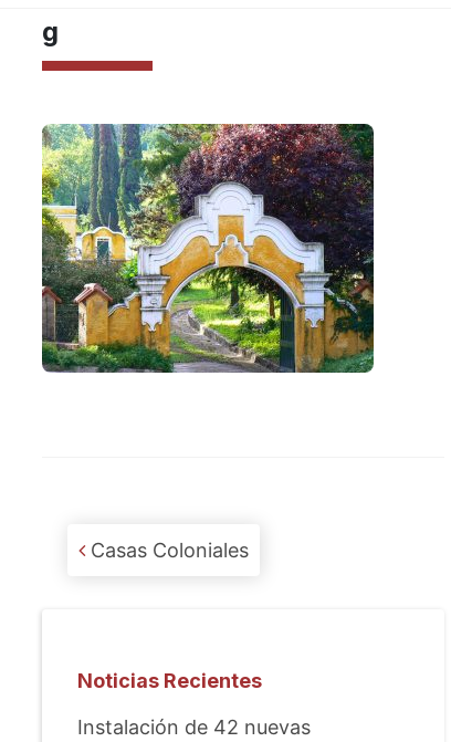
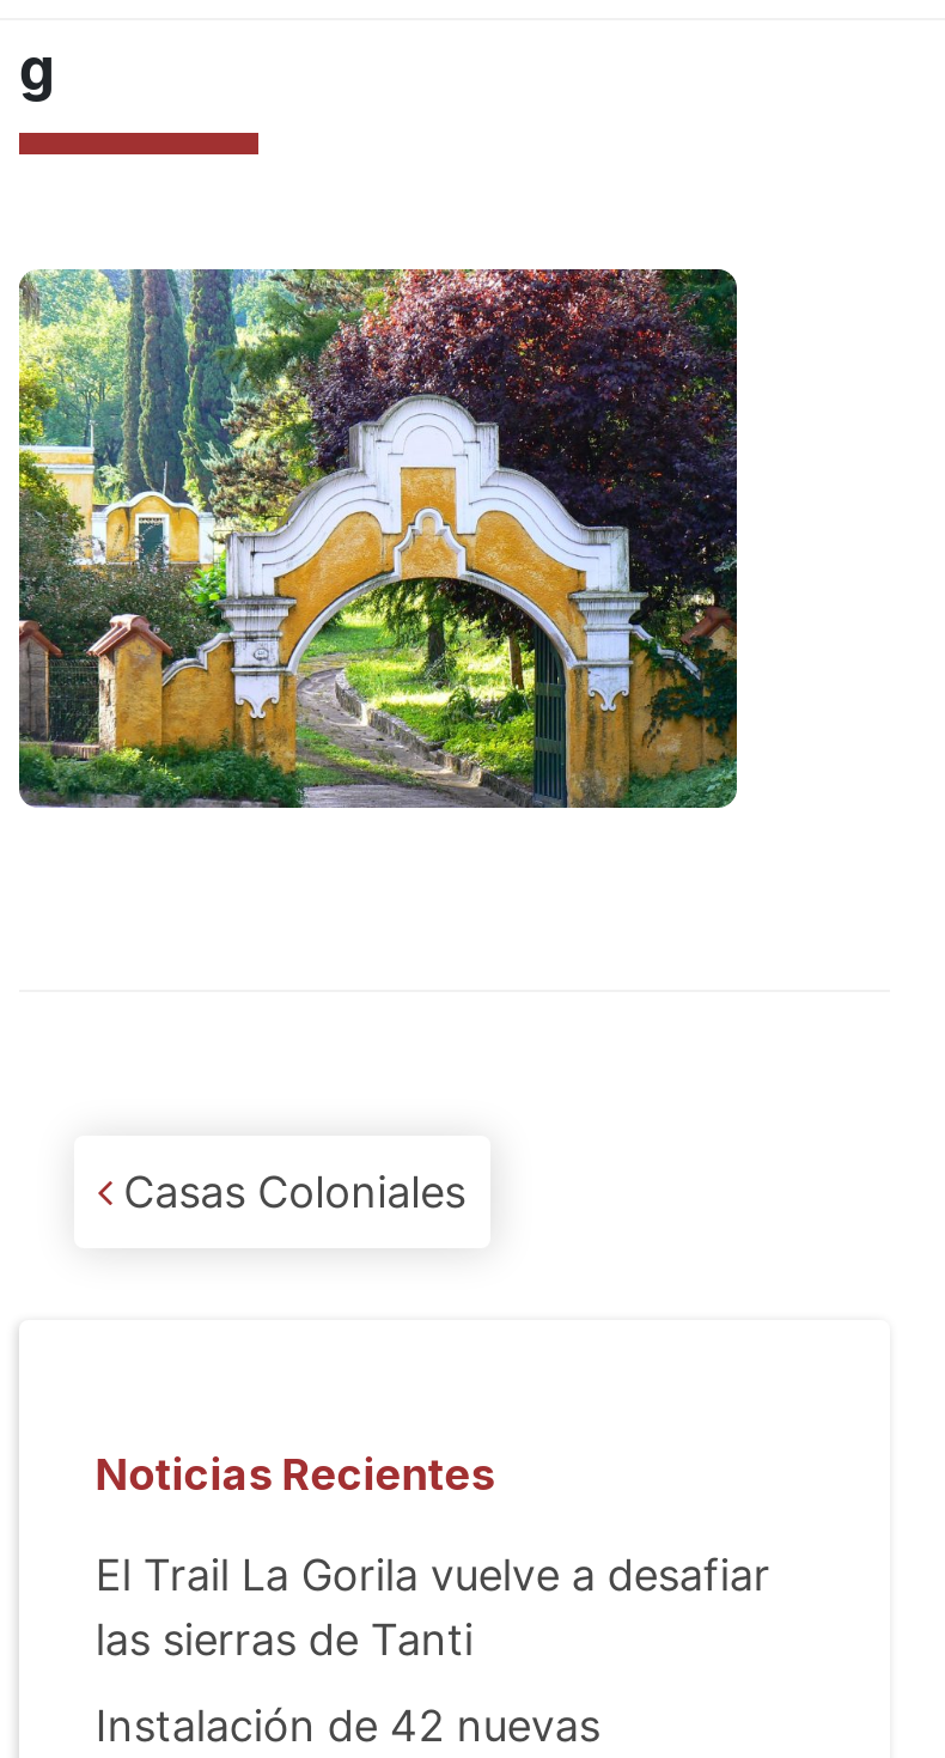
+ El Trail La Gorila vuelve a desafiar
+ las sierras de Tanti
